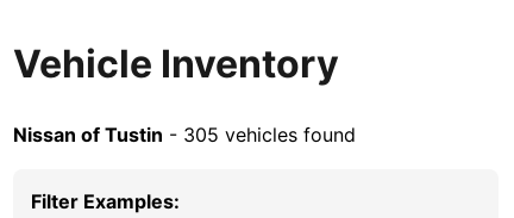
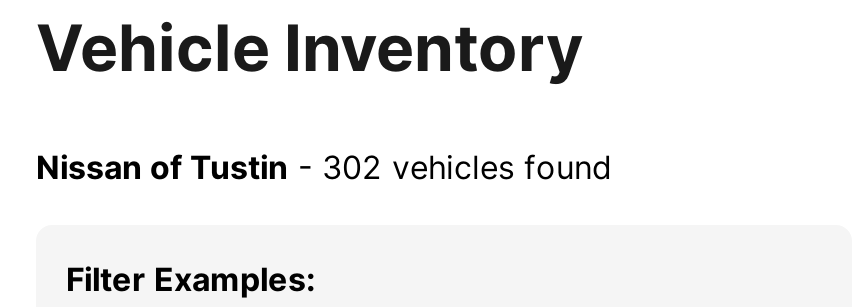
- Nissan of Tustin - 305 vehicles found
+ Nissan of Tustin - 302 vehicles found
